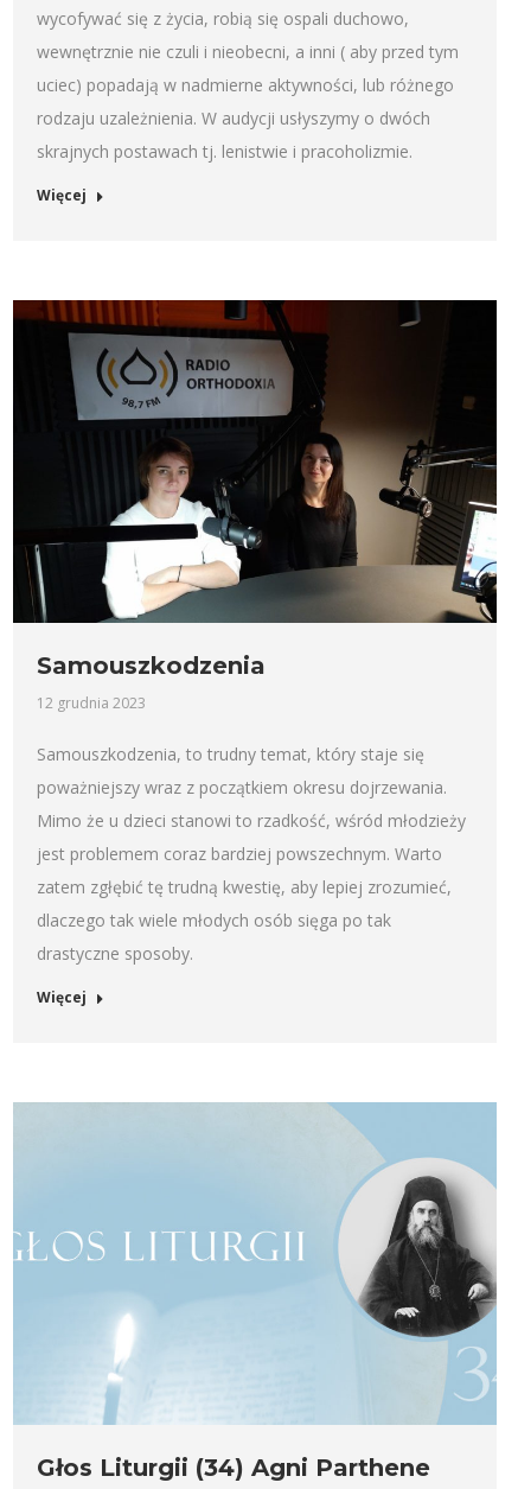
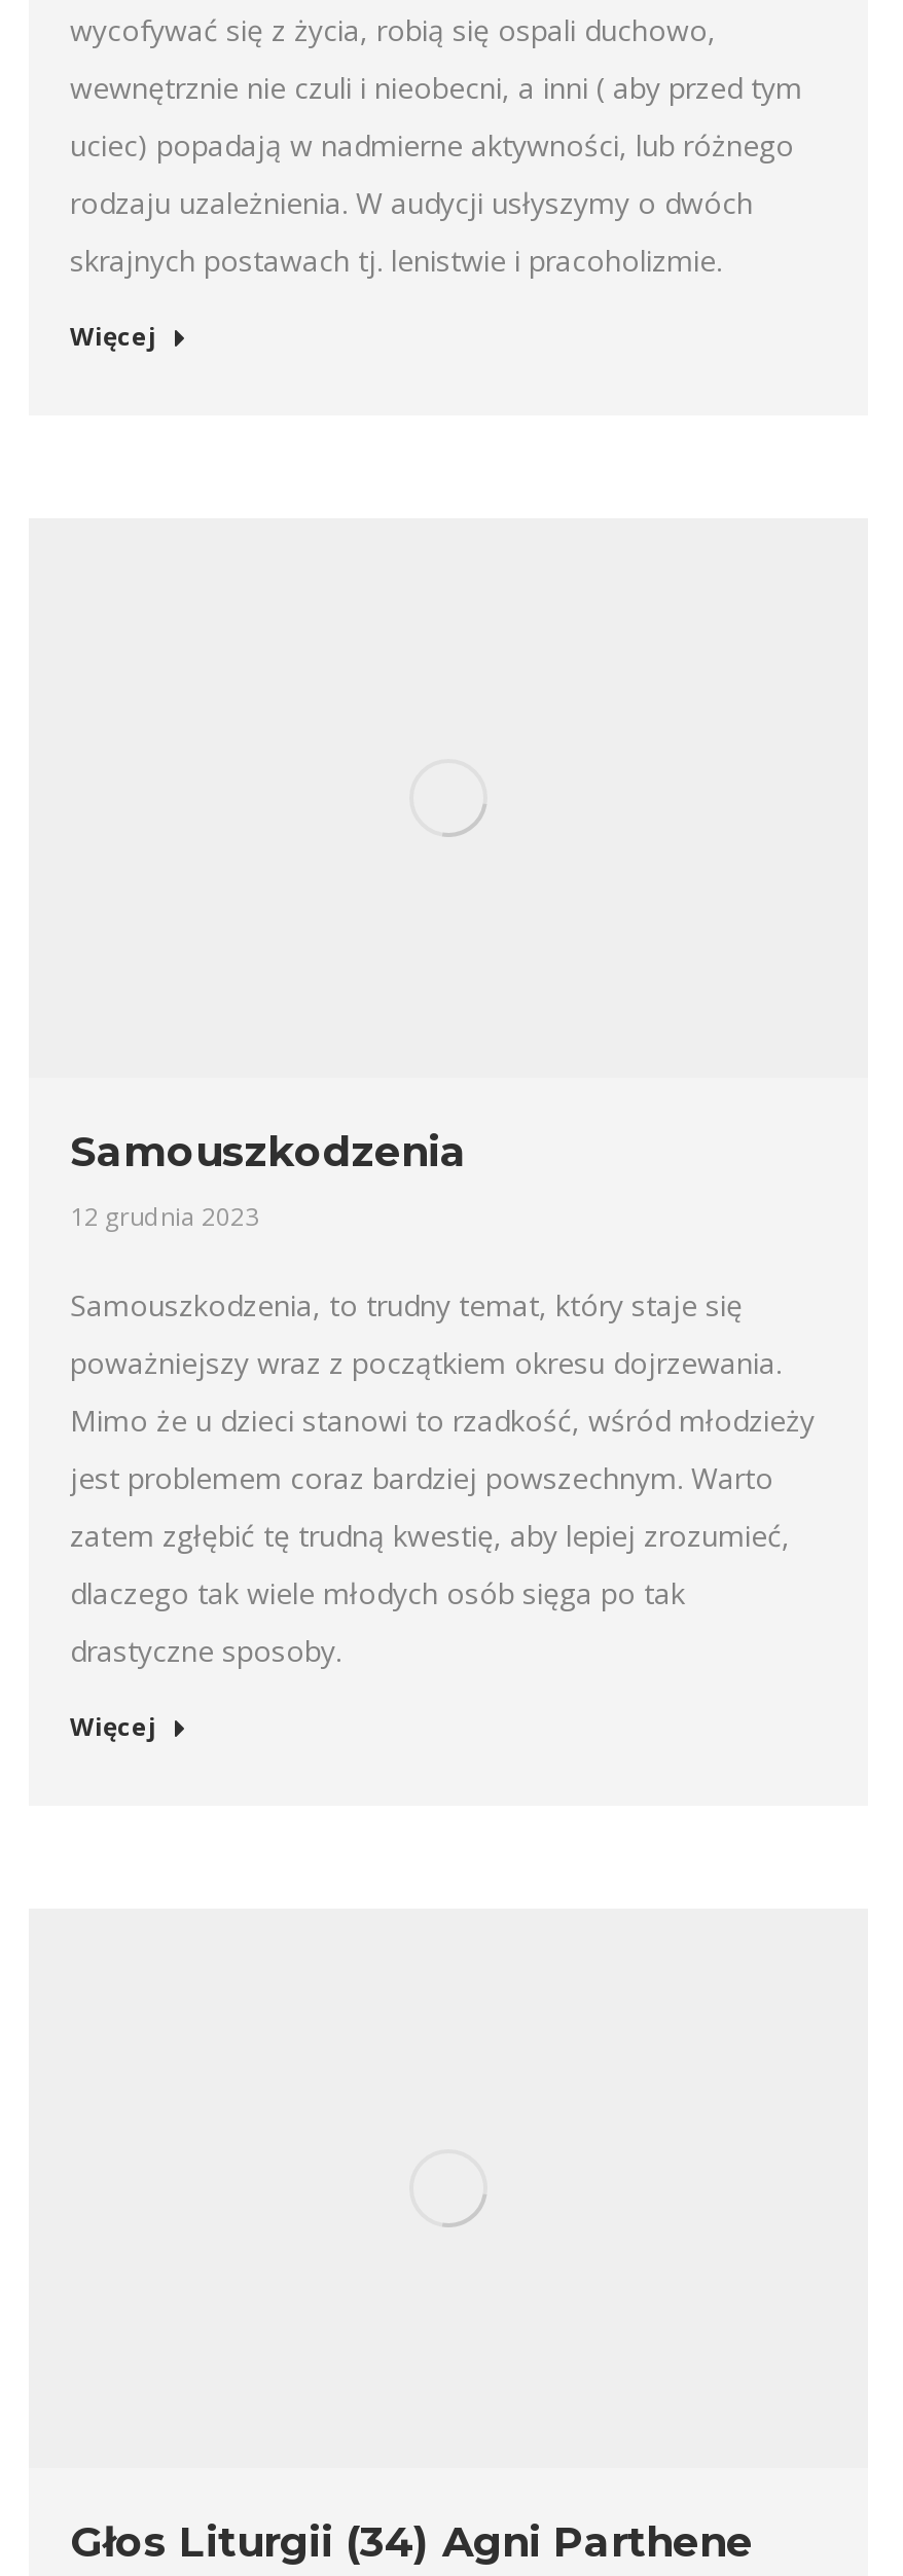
- [image]

- [image]
